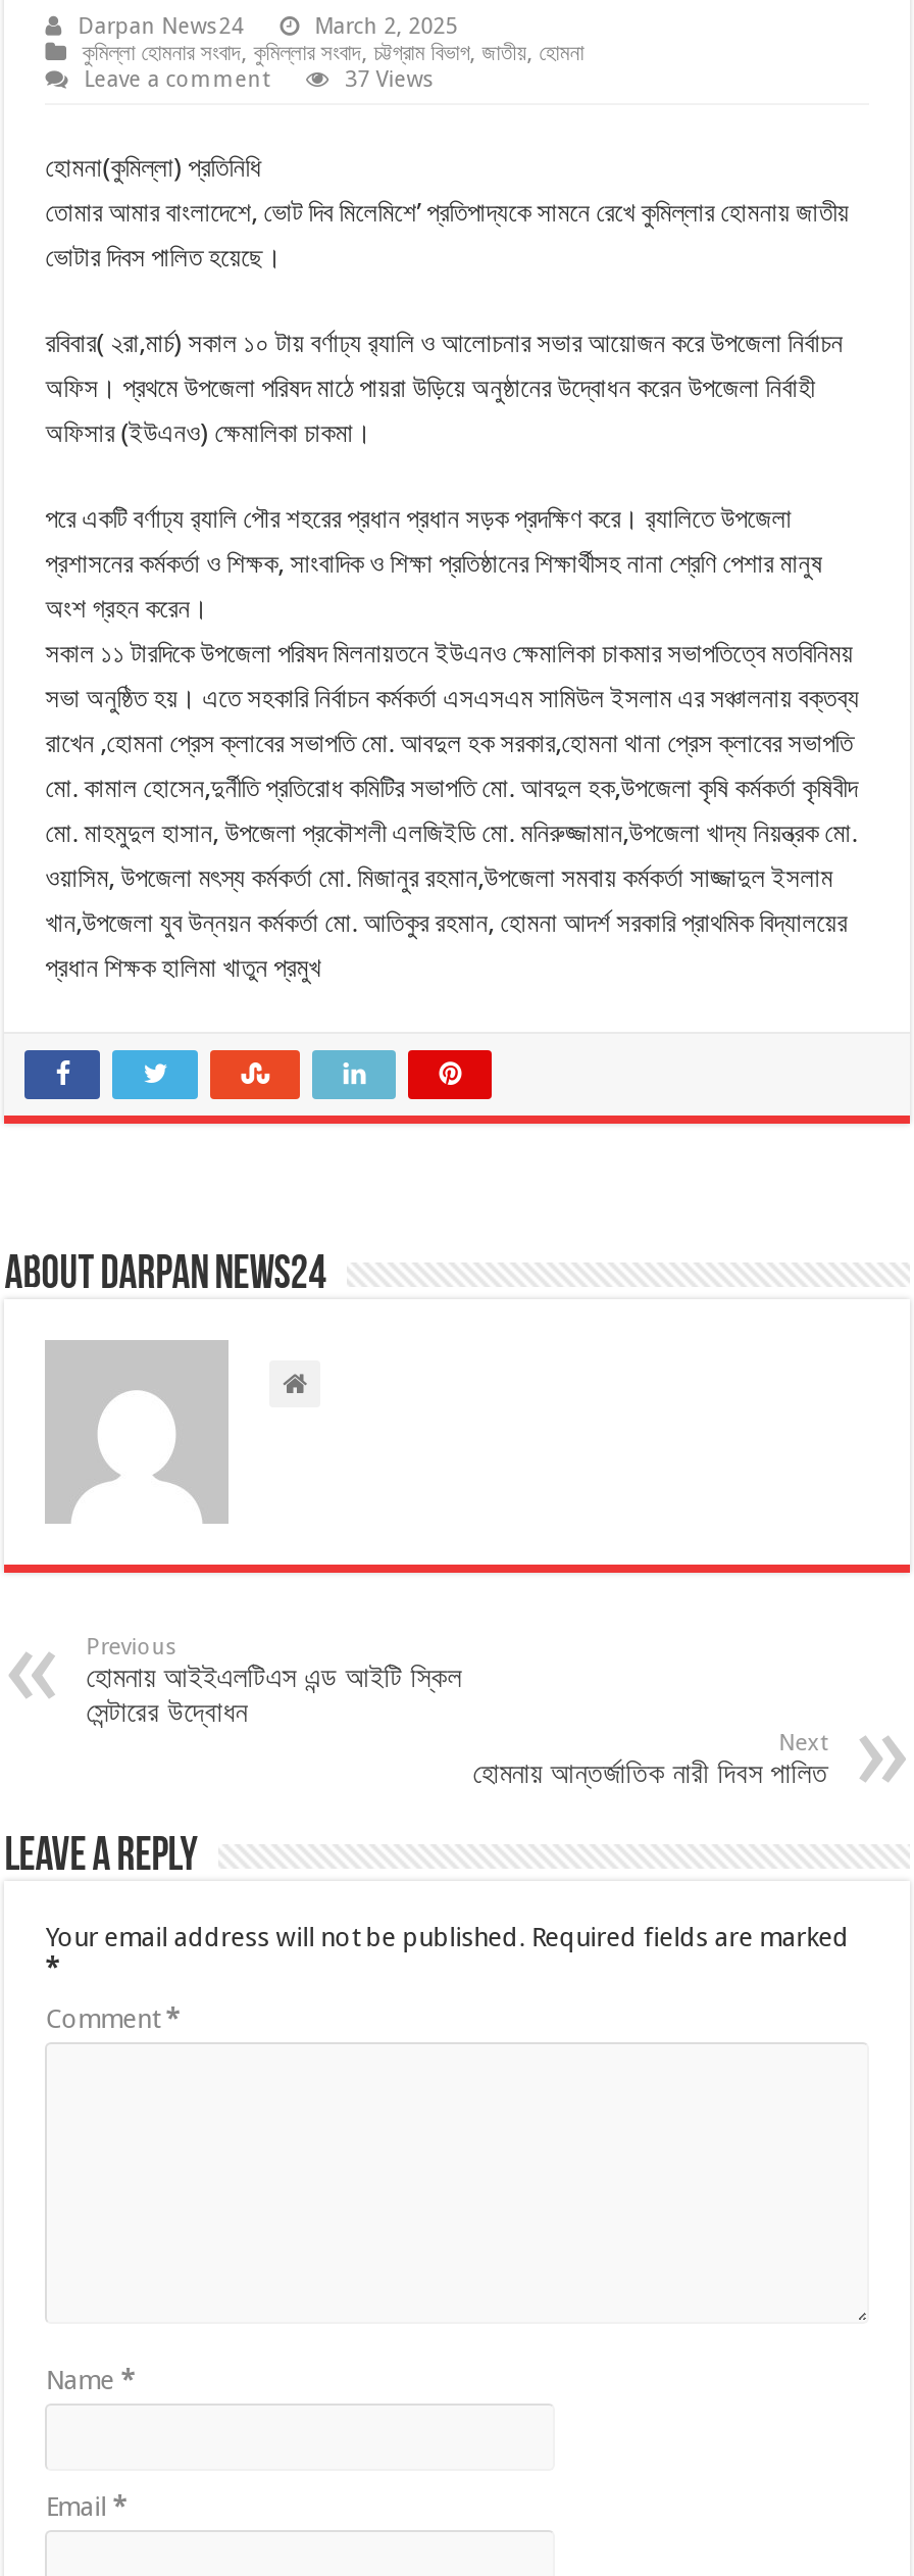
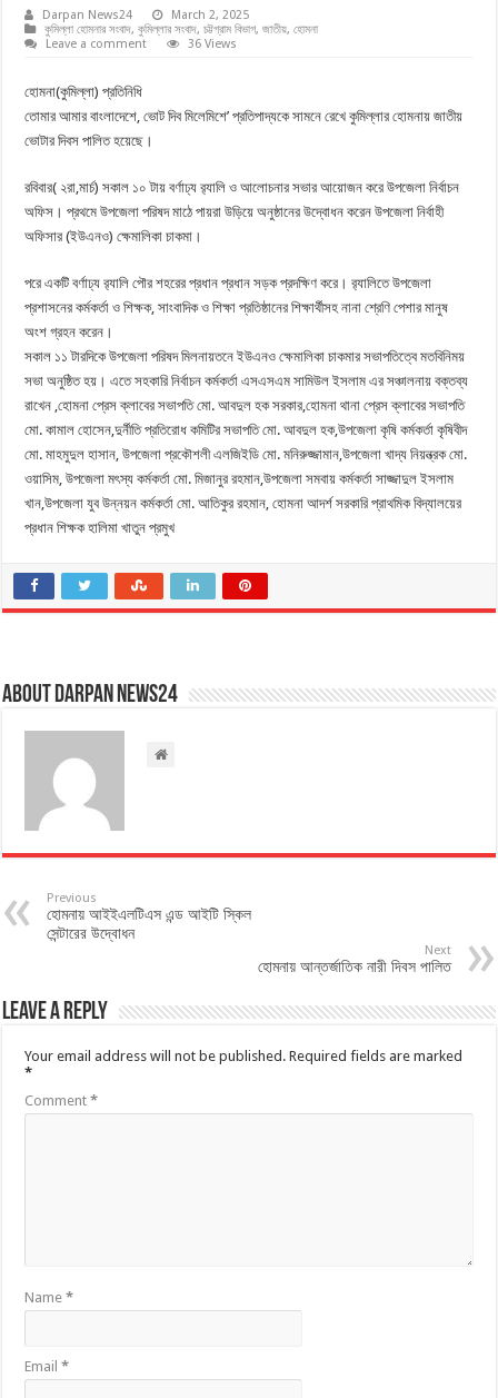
- 37 Views
+ 36 Views
